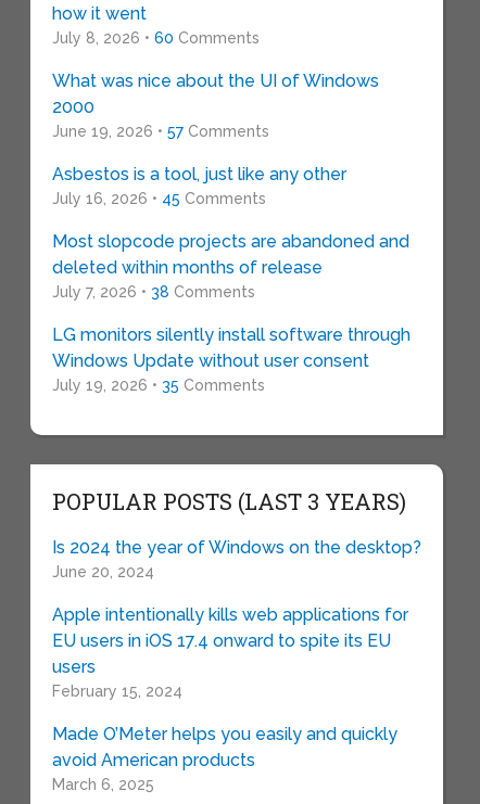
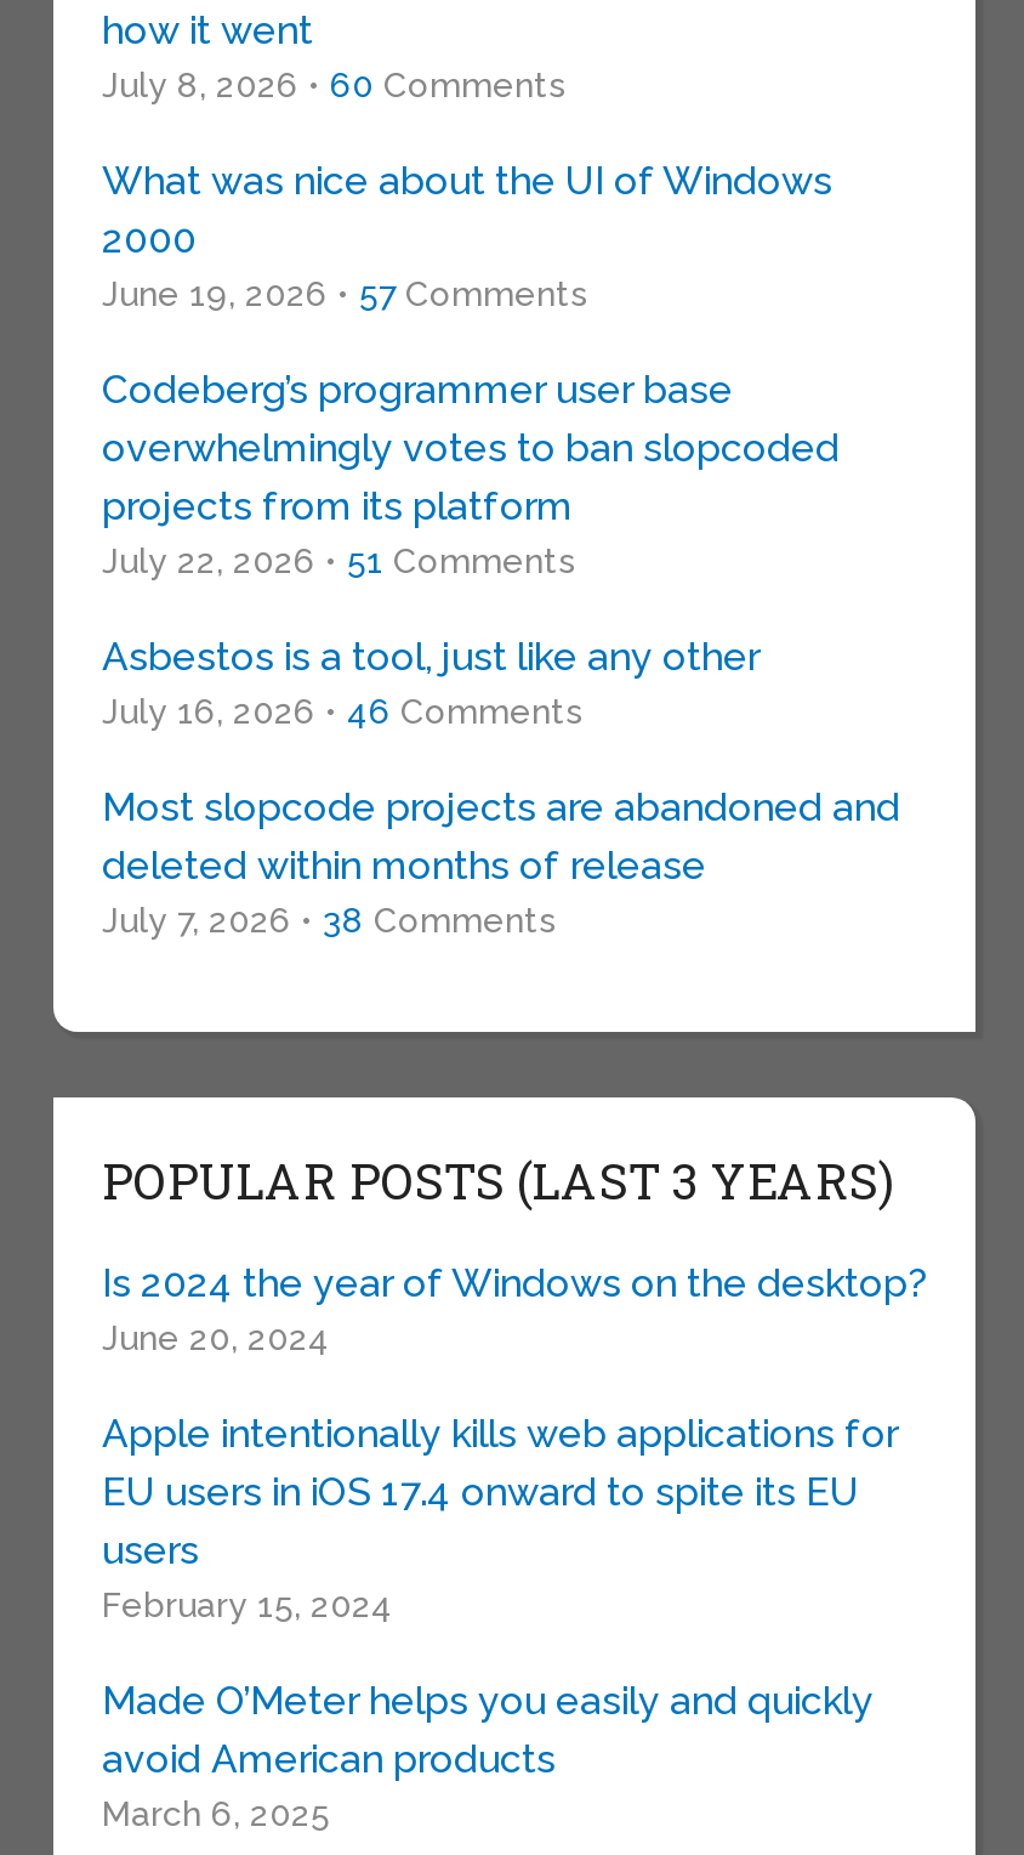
+ Codeberg’s programmer user base
+ overwhelmingly votes to ban slopcoded
+ projects from its platform
+ July 22, 2026 • 51 Comments

moved down: Asbestos is a tool, just like any other

- July 16, 2026 • 45 Comments
+ July 16, 2026 • 46 Comments

moved down: Most slopcode projects are abandoned and | deleted within months of release | July 7, 2026 • 38 Comments

- LG monitors silently install software through
- Windows Update without user consent
- July 19, 2026 • 35 Comments
